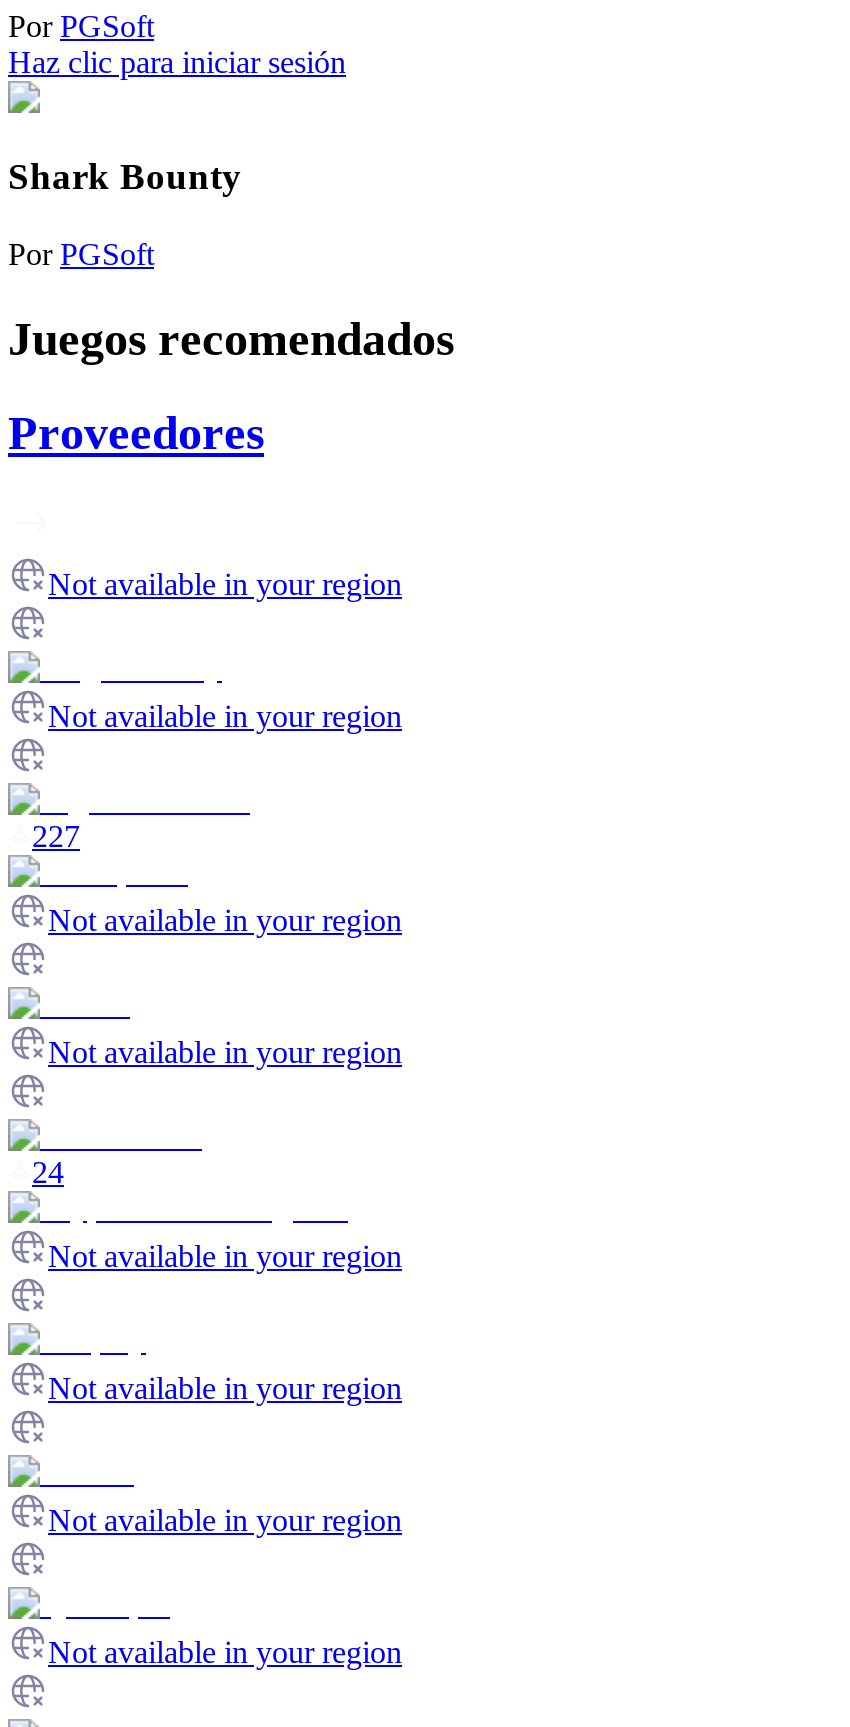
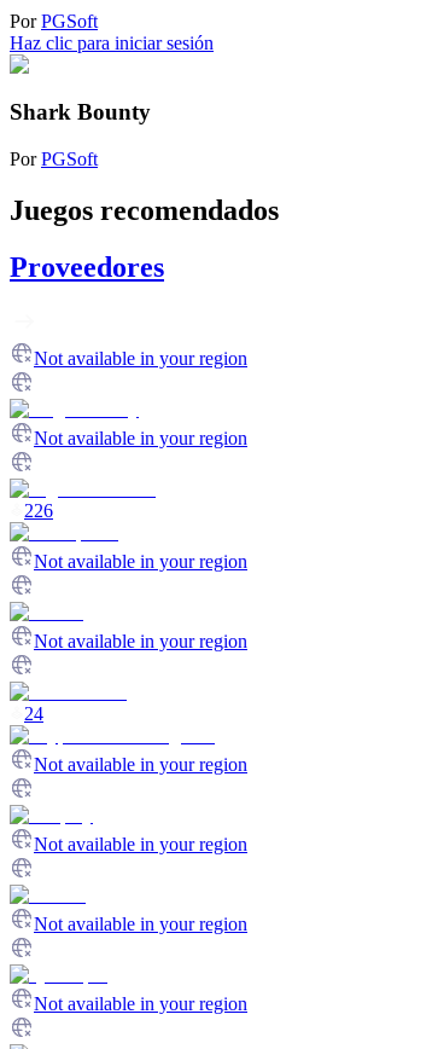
- 227
+ 226
